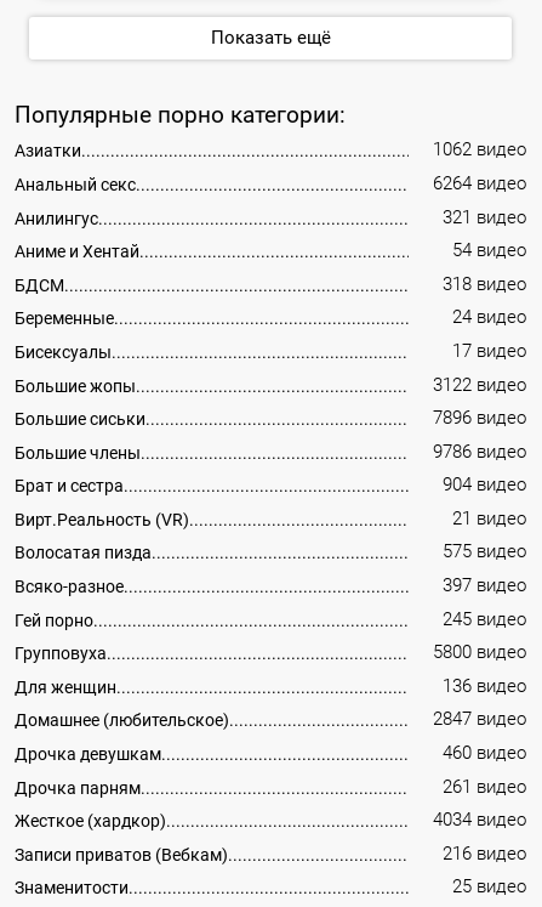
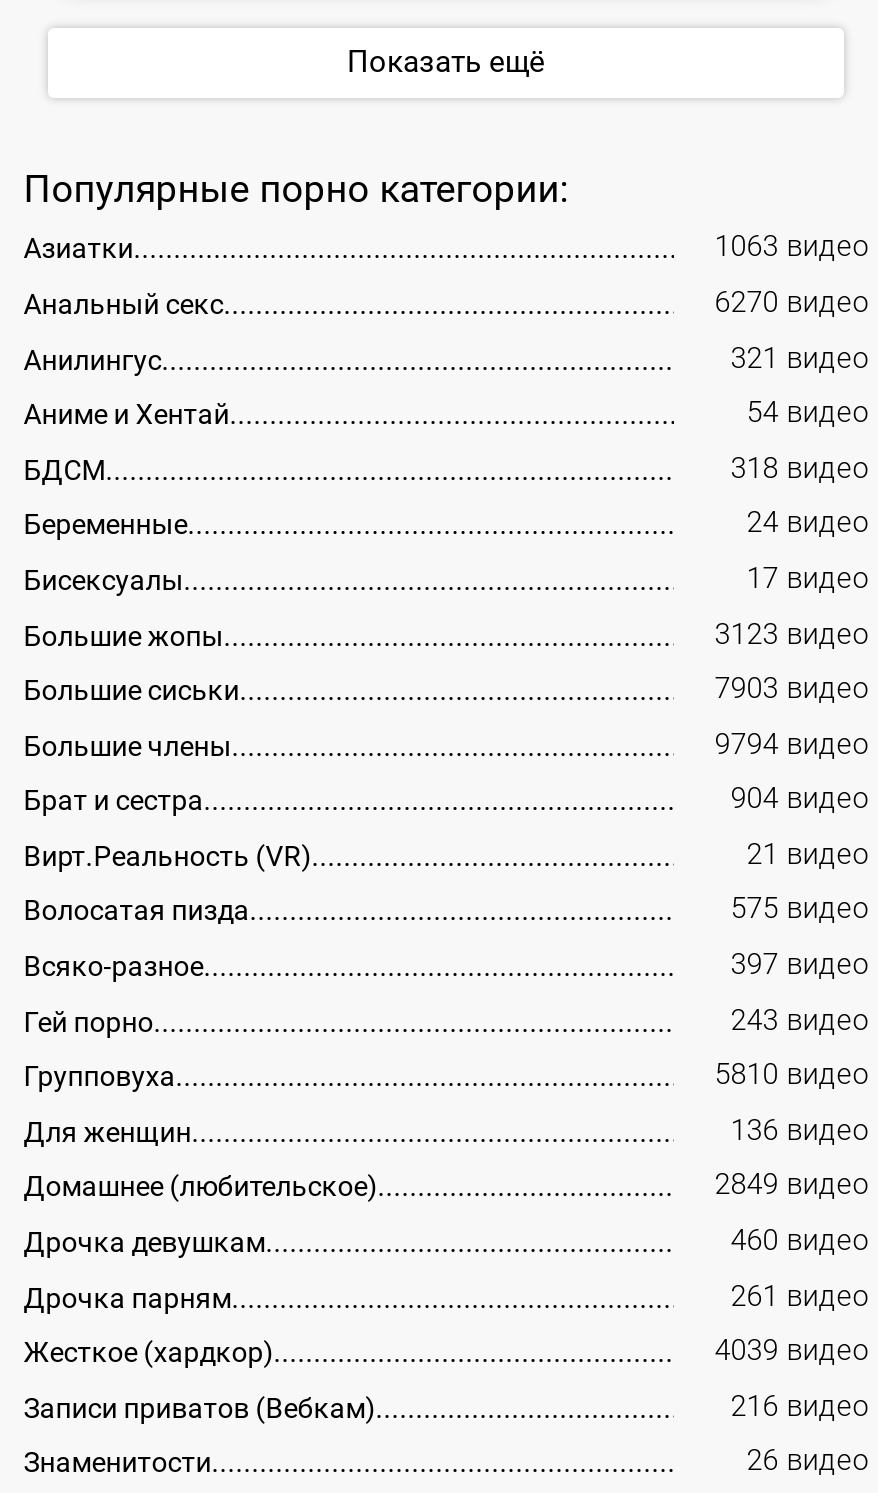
- 1062 видео
+ 1063 видео

- 6264 видео
+ 6270 видео

- 3122 видео
+ 3123 видео

- 7896 видео
+ 7903 видео

- 9786 видео
+ 9794 видео

- 245 видео
+ 243 видео

- 5800 видео
+ 5810 видео

- 2847 видео
+ 2849 видео

- 4034 видео
+ 4039 видео

- 25 видео
+ 26 видео
